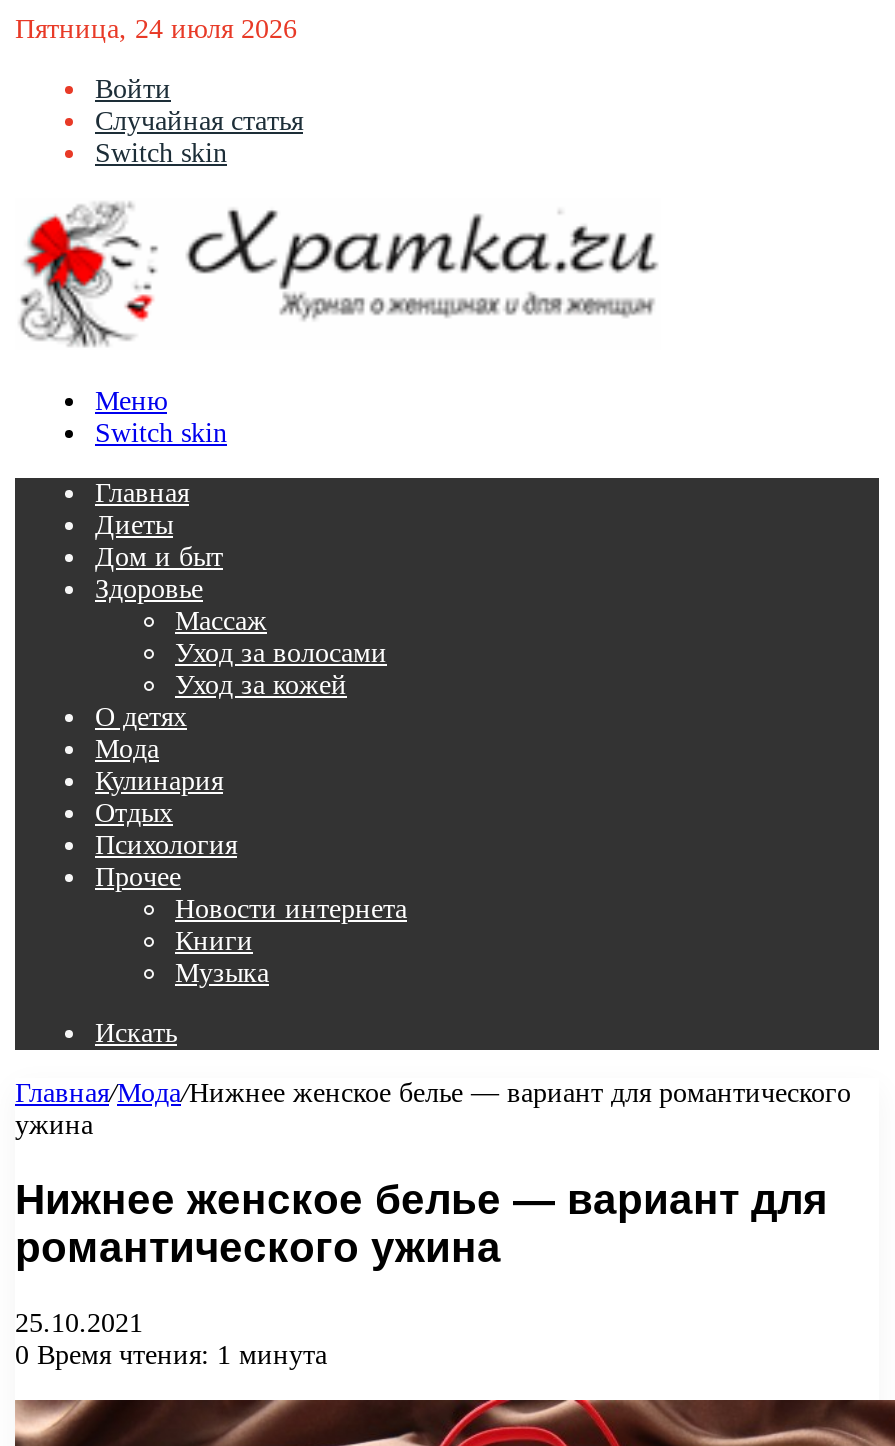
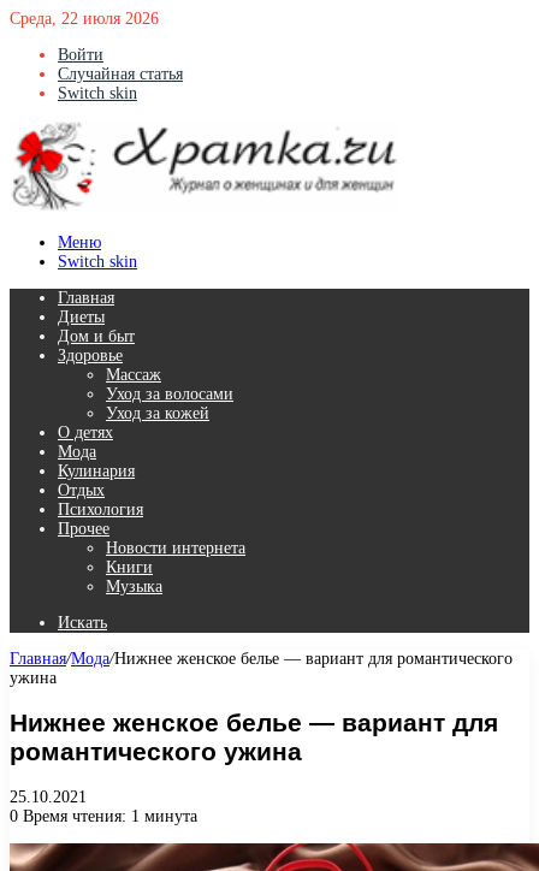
- Пятница, 24 июля 2026
+ Среда, 22 июля 2026
